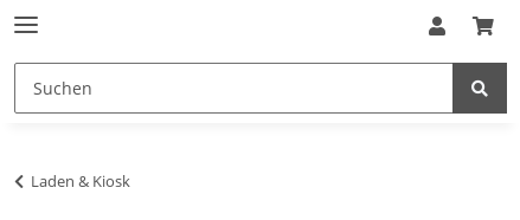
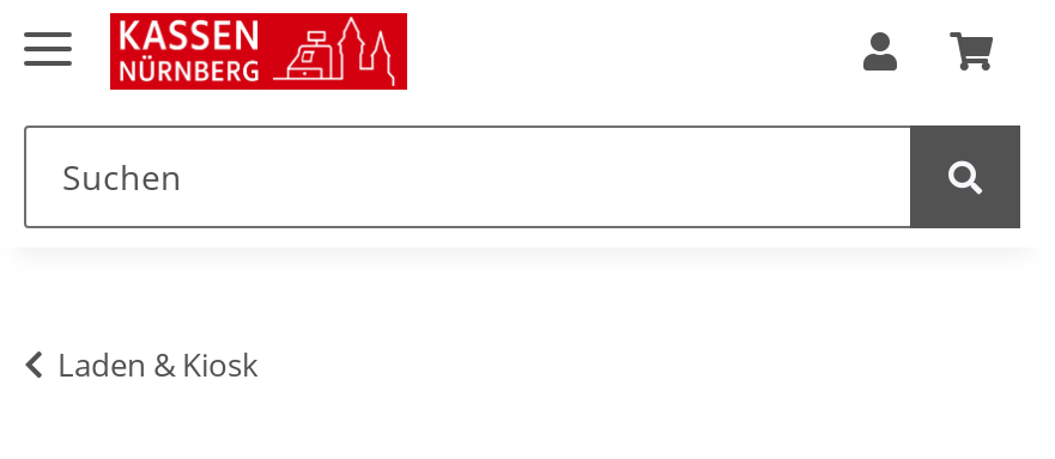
+ [image]
